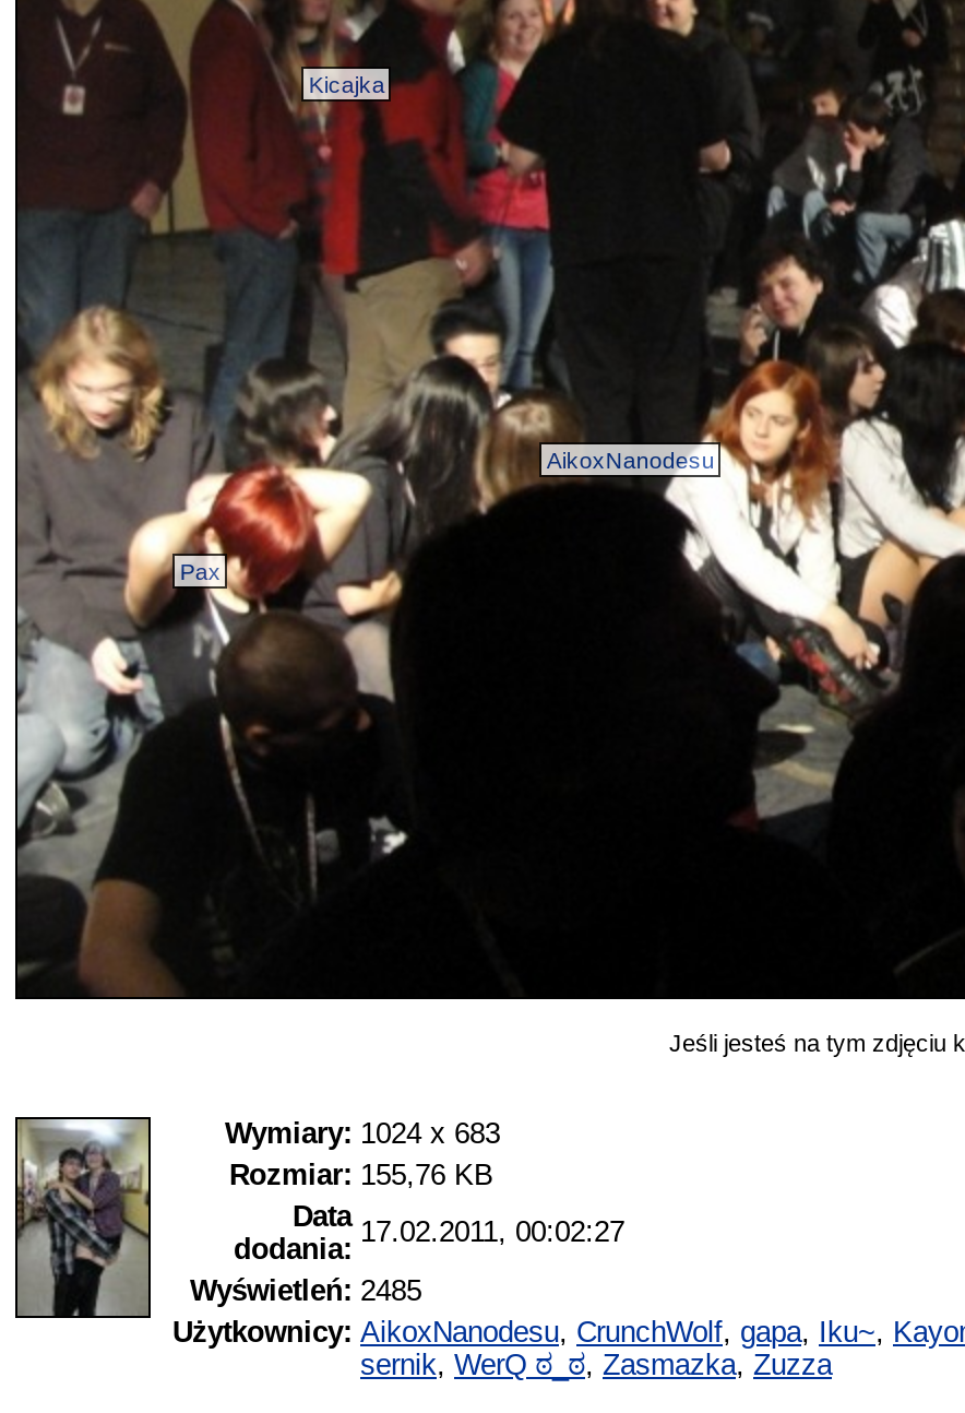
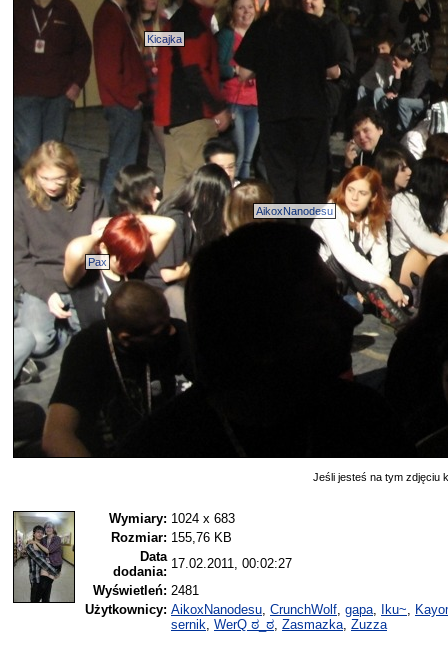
- Wyświetleń: 2485
+ Wyświetleń: 2481
